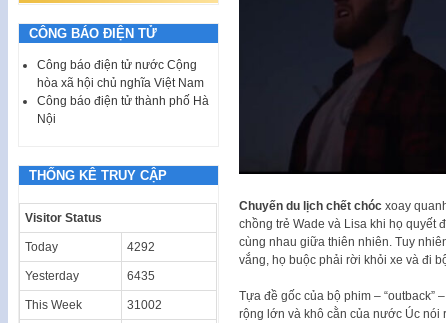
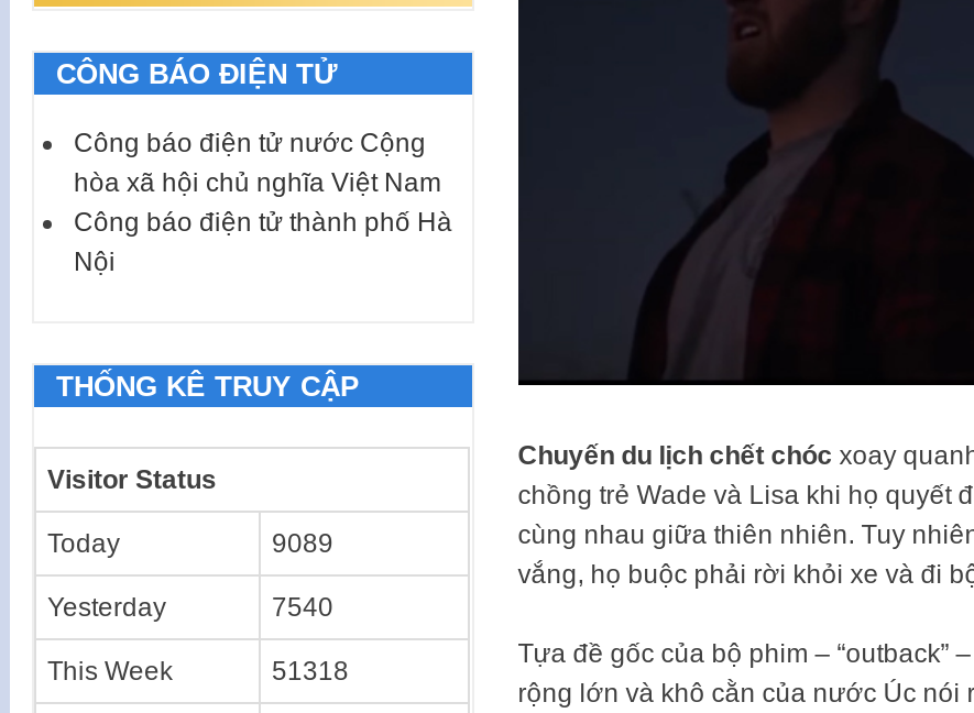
- 4292
+ 9089

- 6435
+ 7540

- 31002
+ 51318
